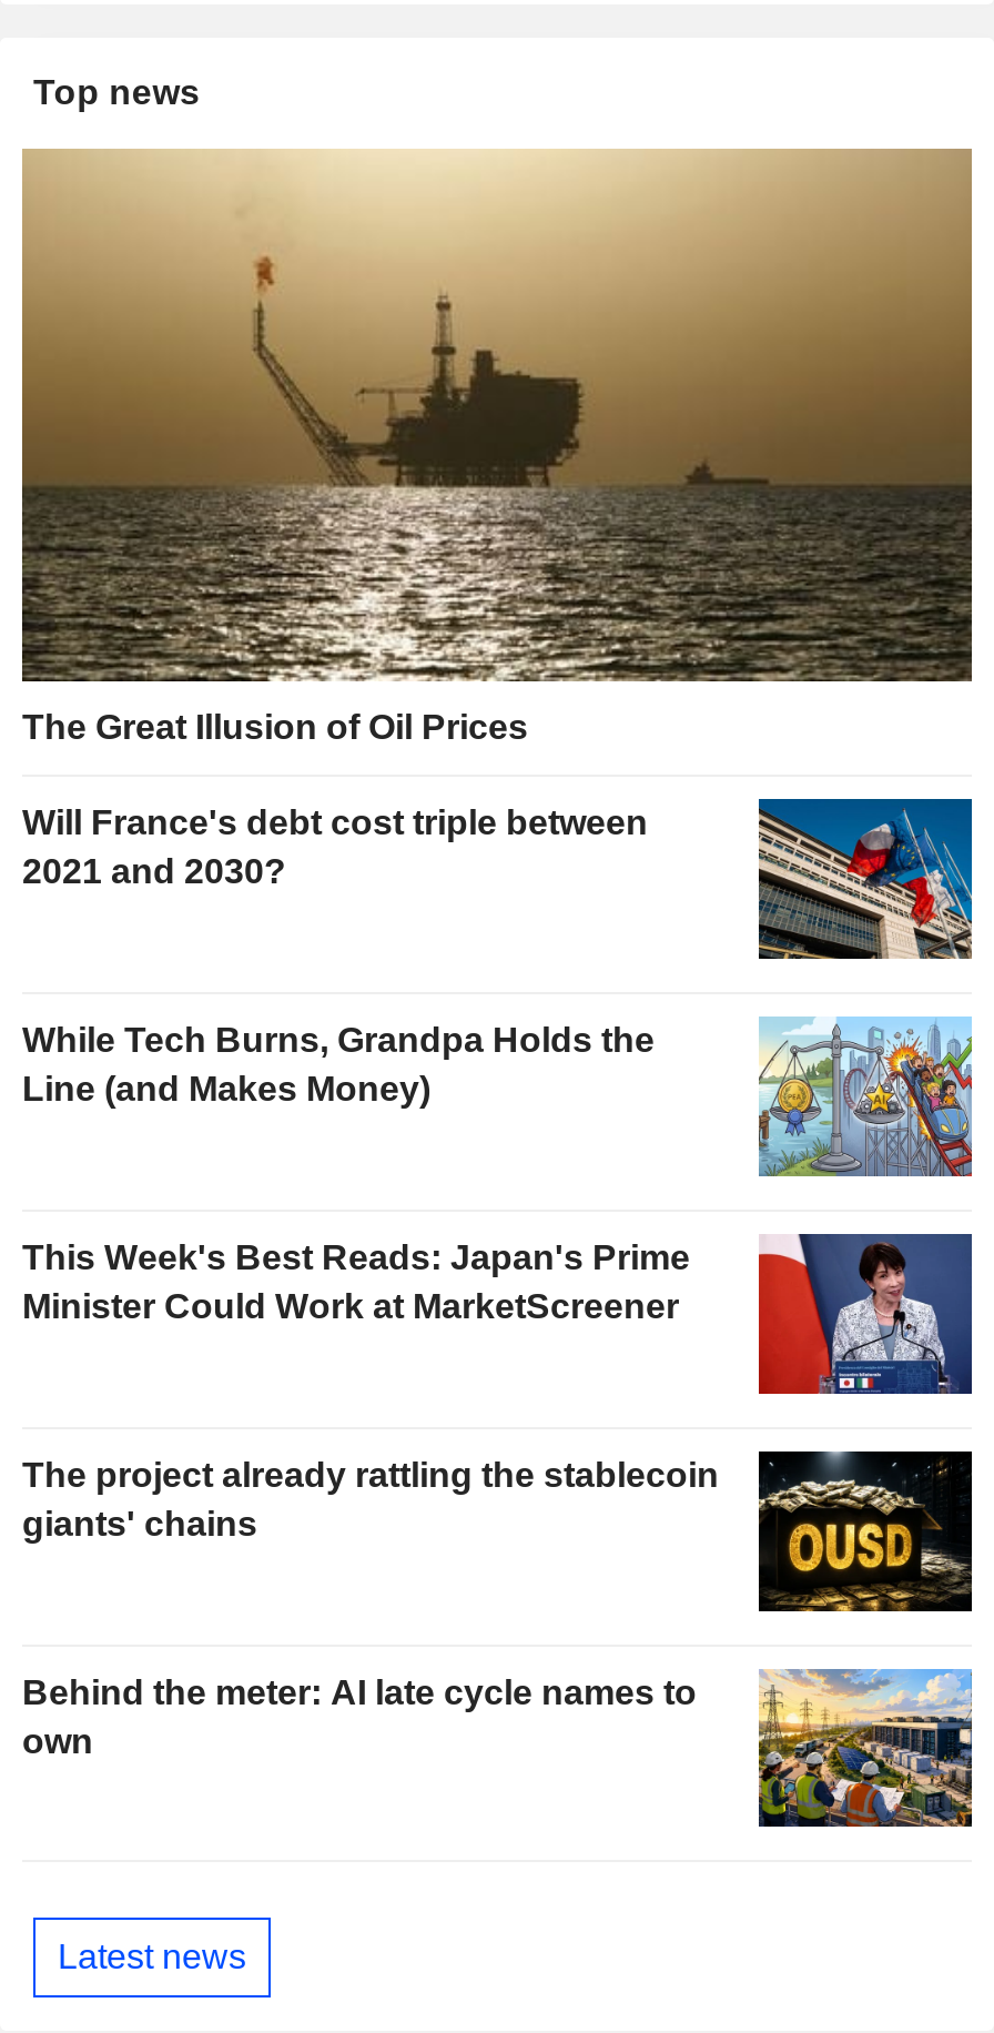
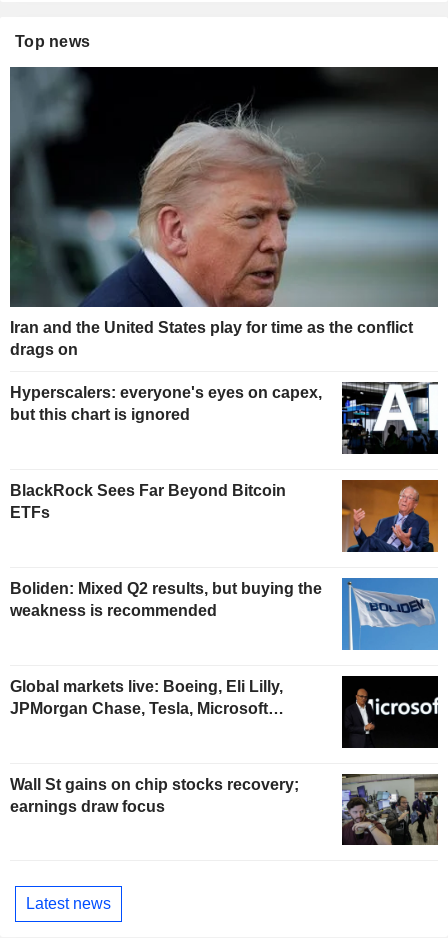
- [image]
- The Great Illusion of Oil Prices
+ [image]
+ Iran and the United States play for time as the conflict
+ drags on

- Will France's debt cost triple between
- 2021 and 2030?
+ Hyperscalers: everyone's eyes on capex,
+ but this chart is ignored

- [image]
+ [image]

- While Tech Burns, Grandpa Holds the
- Line (and Makes Money)
+ BlackRock Sees Far Beyond Bitcoin
+ ETFs

- [image]
+ [image]

- [image]
- This Week's Best Reads: Japan's Prime
- Minister Could Work at MarketScreener
+ [image]
+ Boliden: Mixed Q2 results, but buying the
+ weakness is recommended

- The project already rattling the stablecoin
- giants' chains
+ Global markets live: Boeing, Eli Lilly,
+ JPMorgan Chase, Tesla, Microsoft…

- [image]
+ [image]

- Behind the meter: AI late cycle names to
- own
+ Wall St gains on chip stocks recovery;
+ earnings draw focus

- [image]
+ [image]
